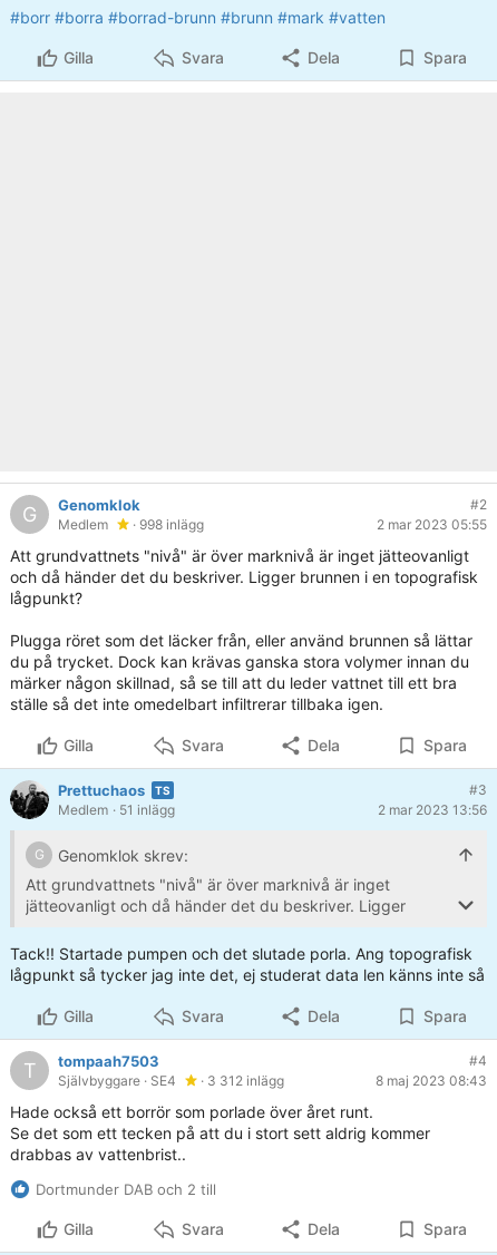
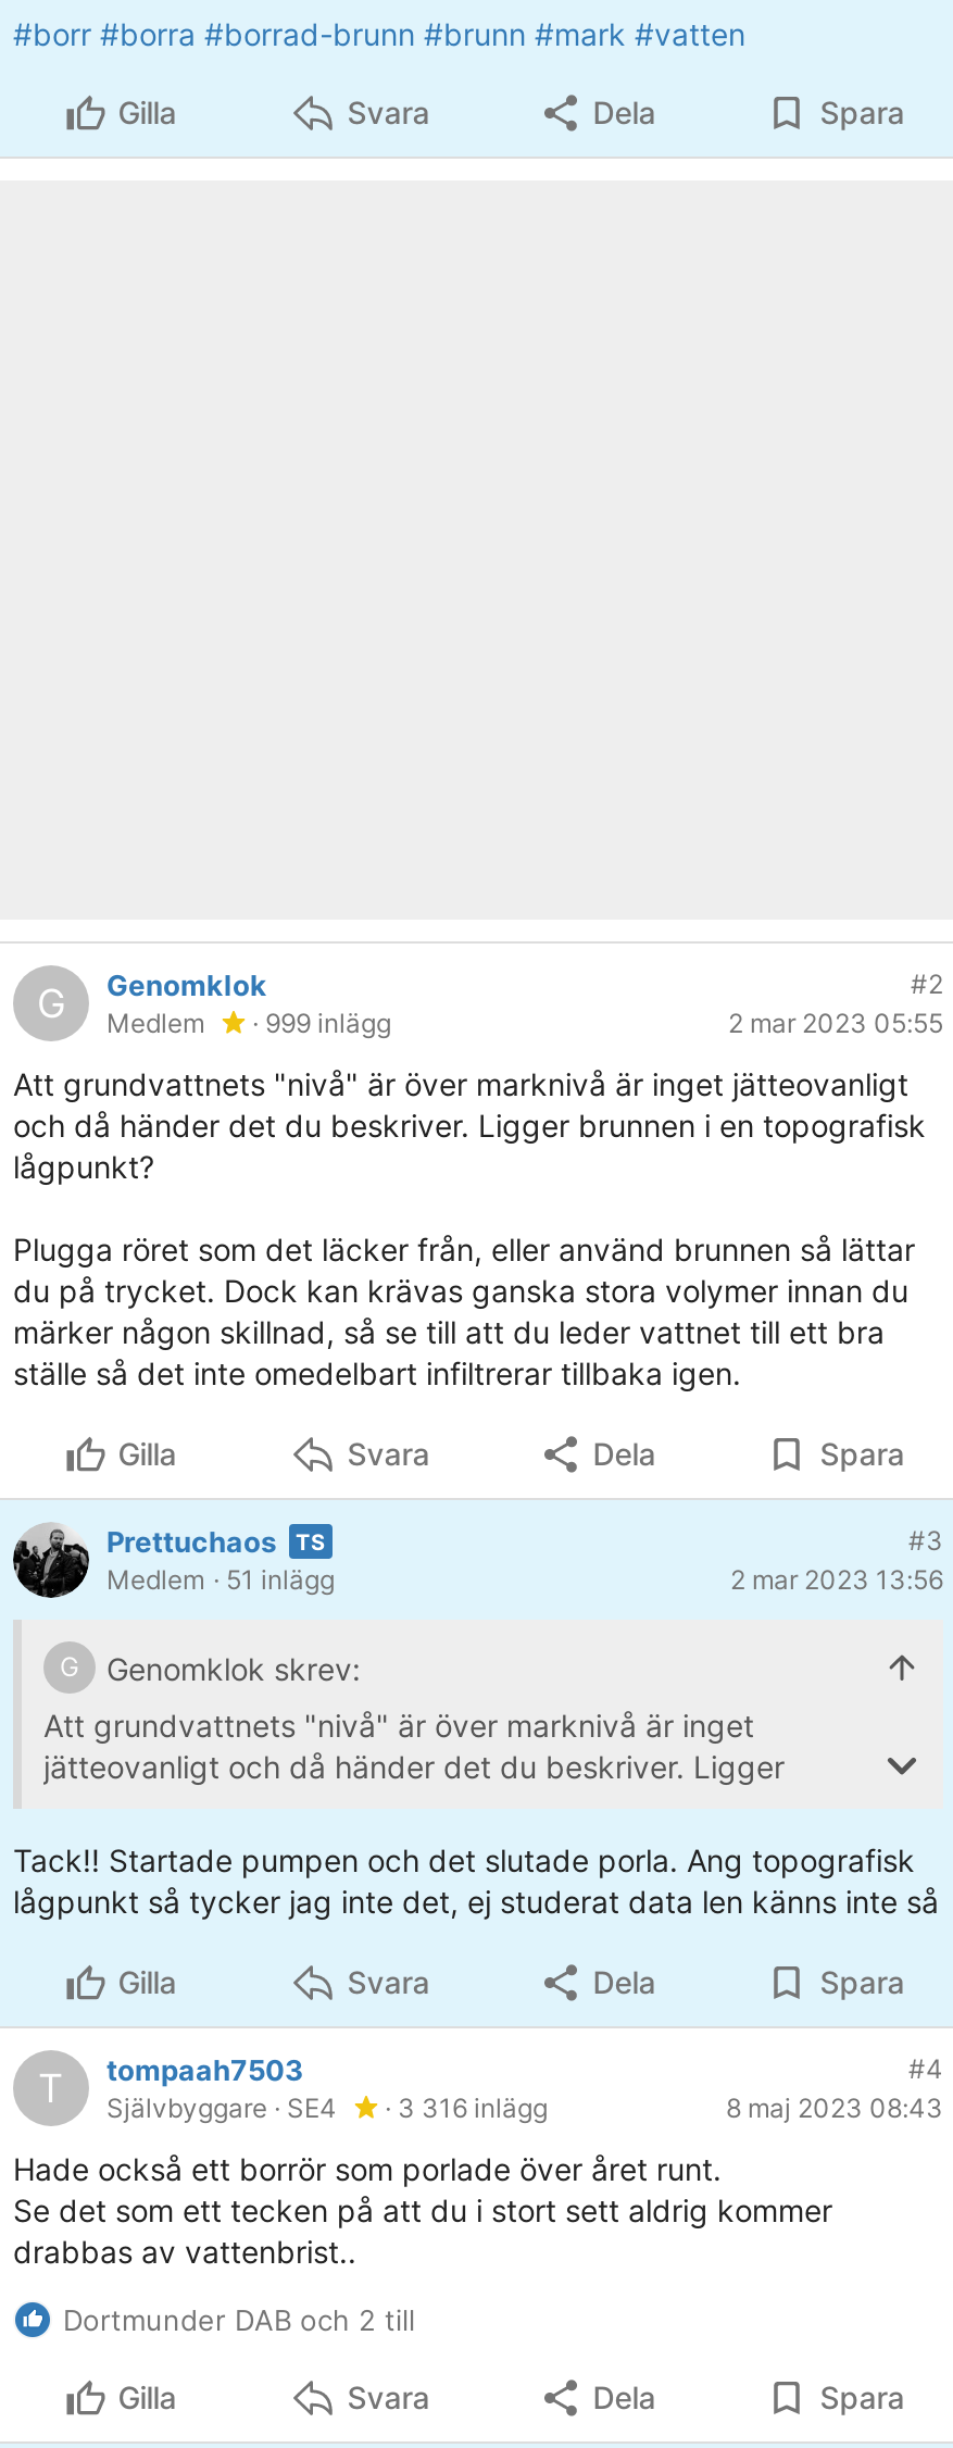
- G Medlem Genomklok · 998 inlägg
+ G Medlem Genomklok · 999 inlägg

- · 3 312 inlägg
+ · 3 316 inlägg
